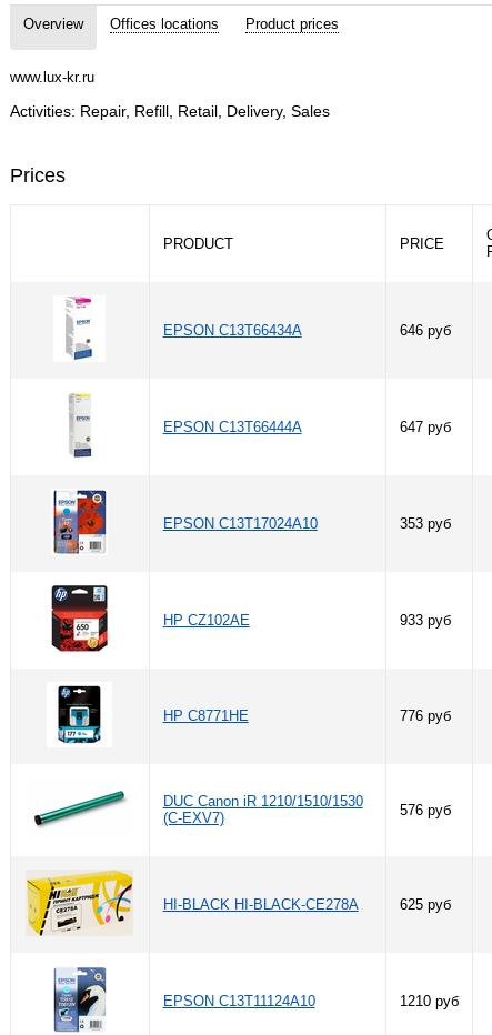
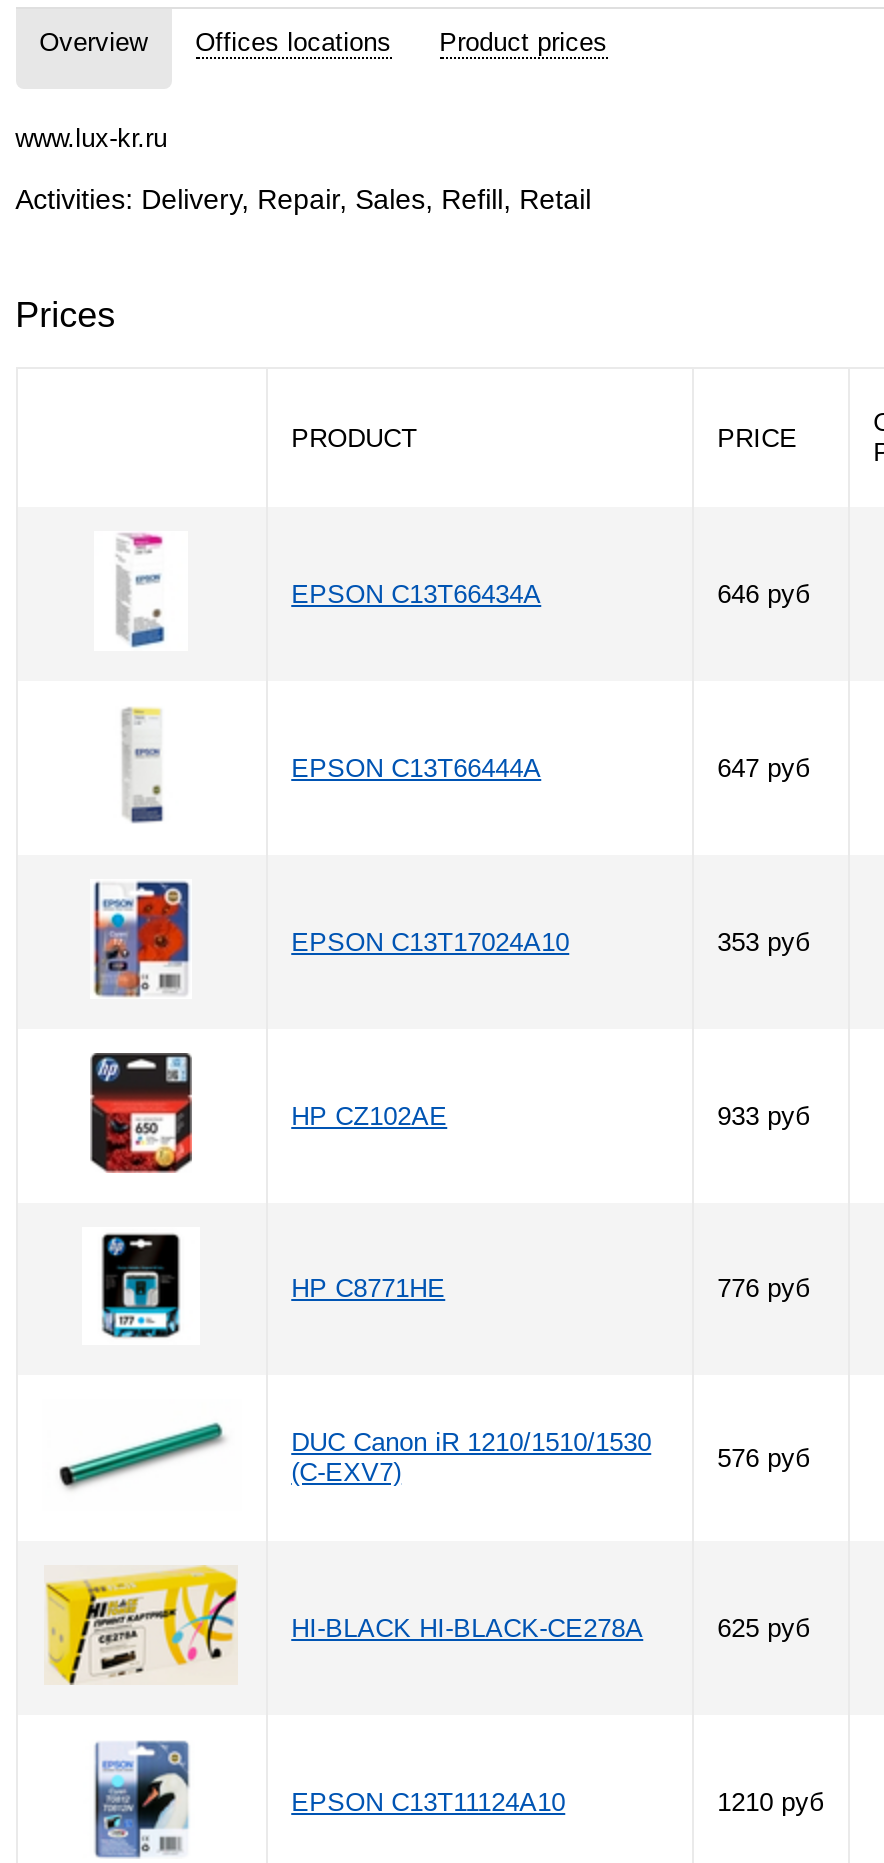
- Activities: Repair, Refill, Retail, Delivery, Sales
+ Activities: Delivery, Repair, Sales, Refill, Retail
